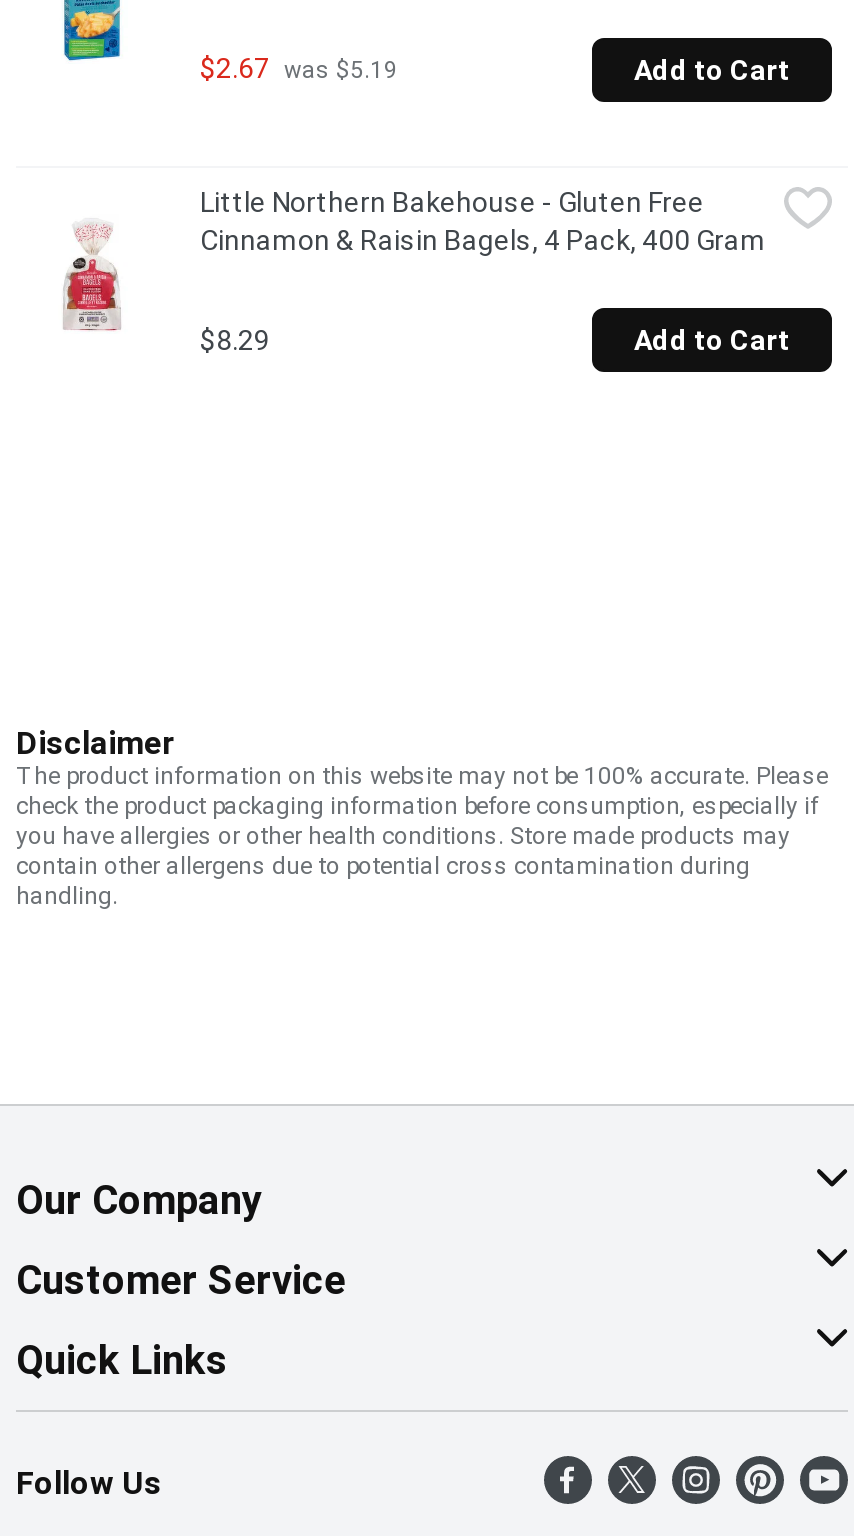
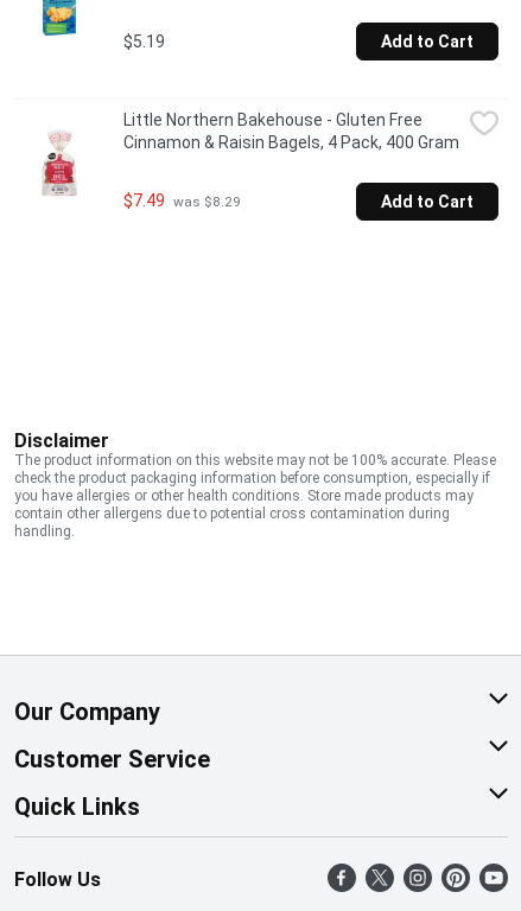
- $2.67 was $5.19
+ $5.19

- $8.29
+ $7.49 was $8.29
